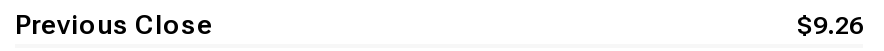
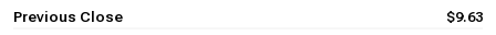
- $9.26
+ $9.63
